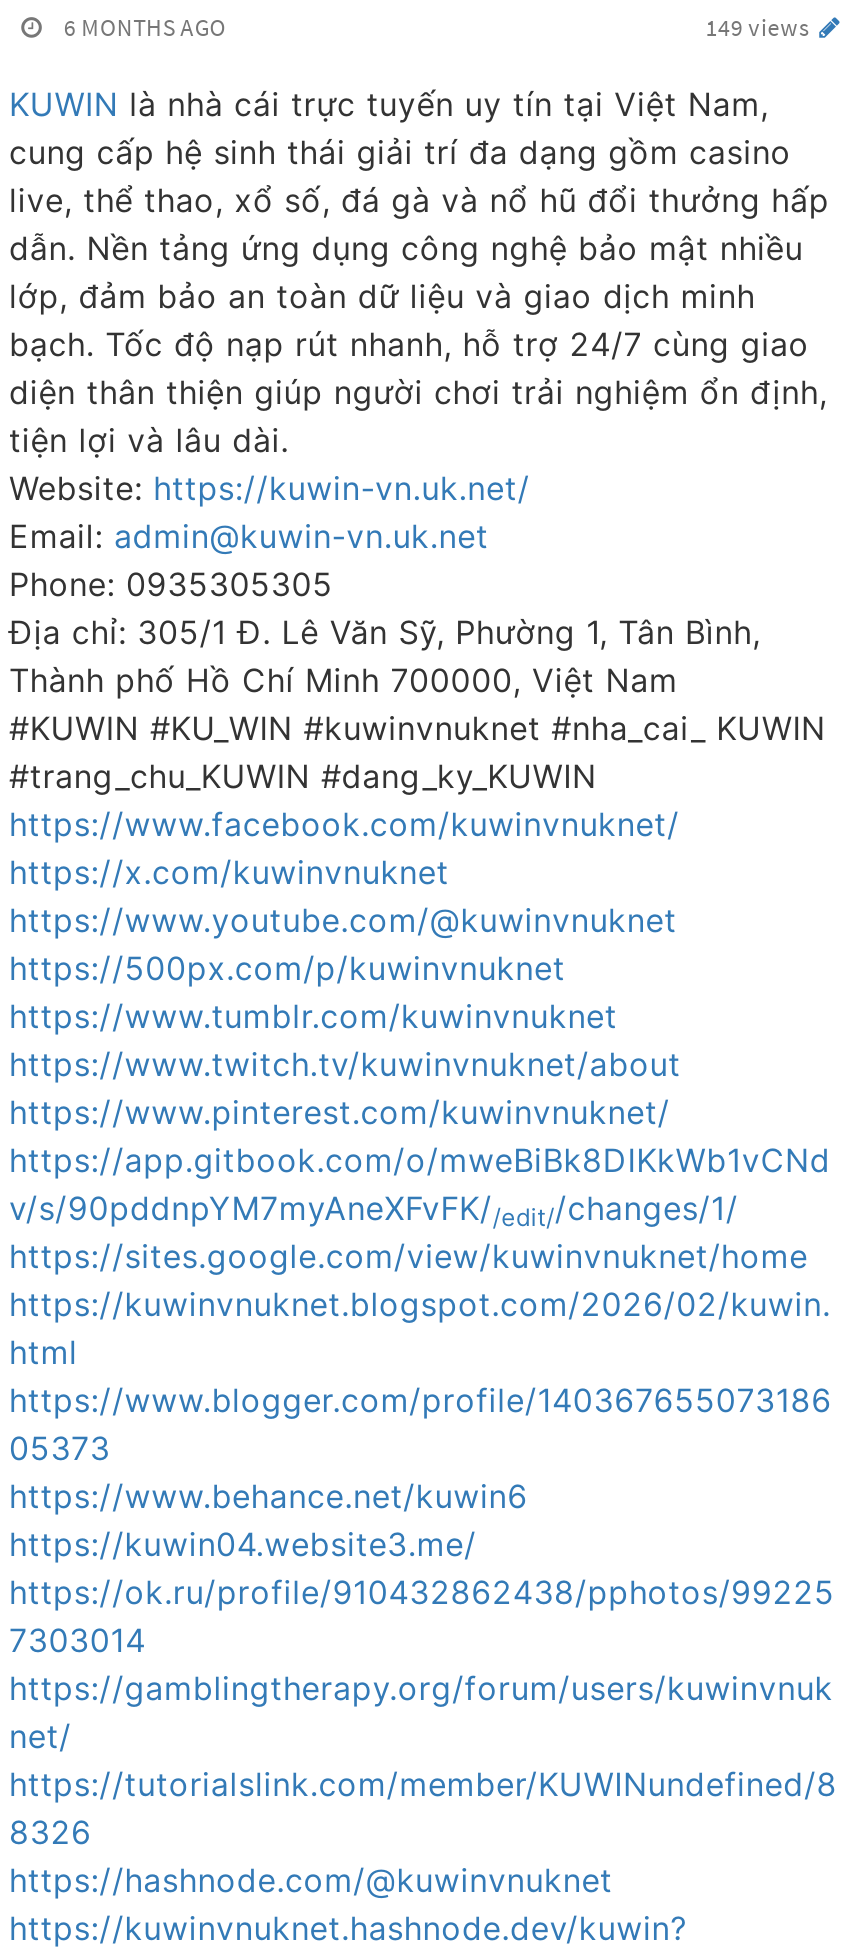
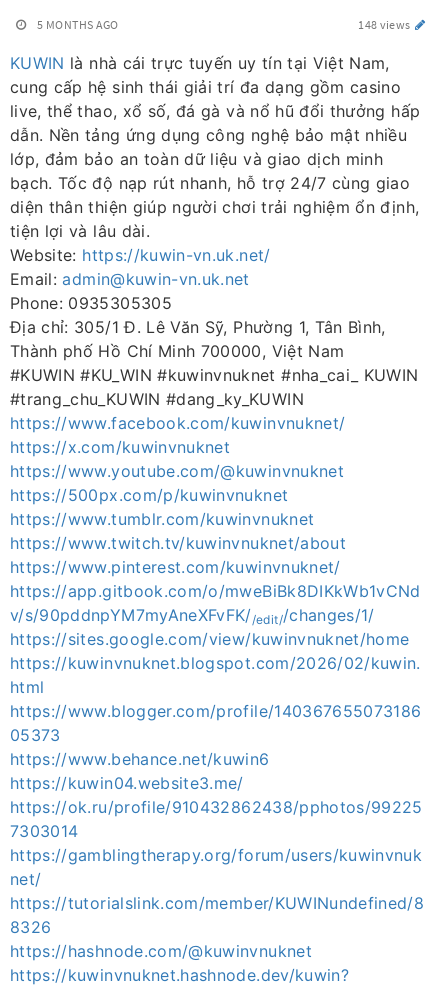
- 6 MONTHS AGO
+ 5 MONTHS AGO

- 149 views
+ 148 views
